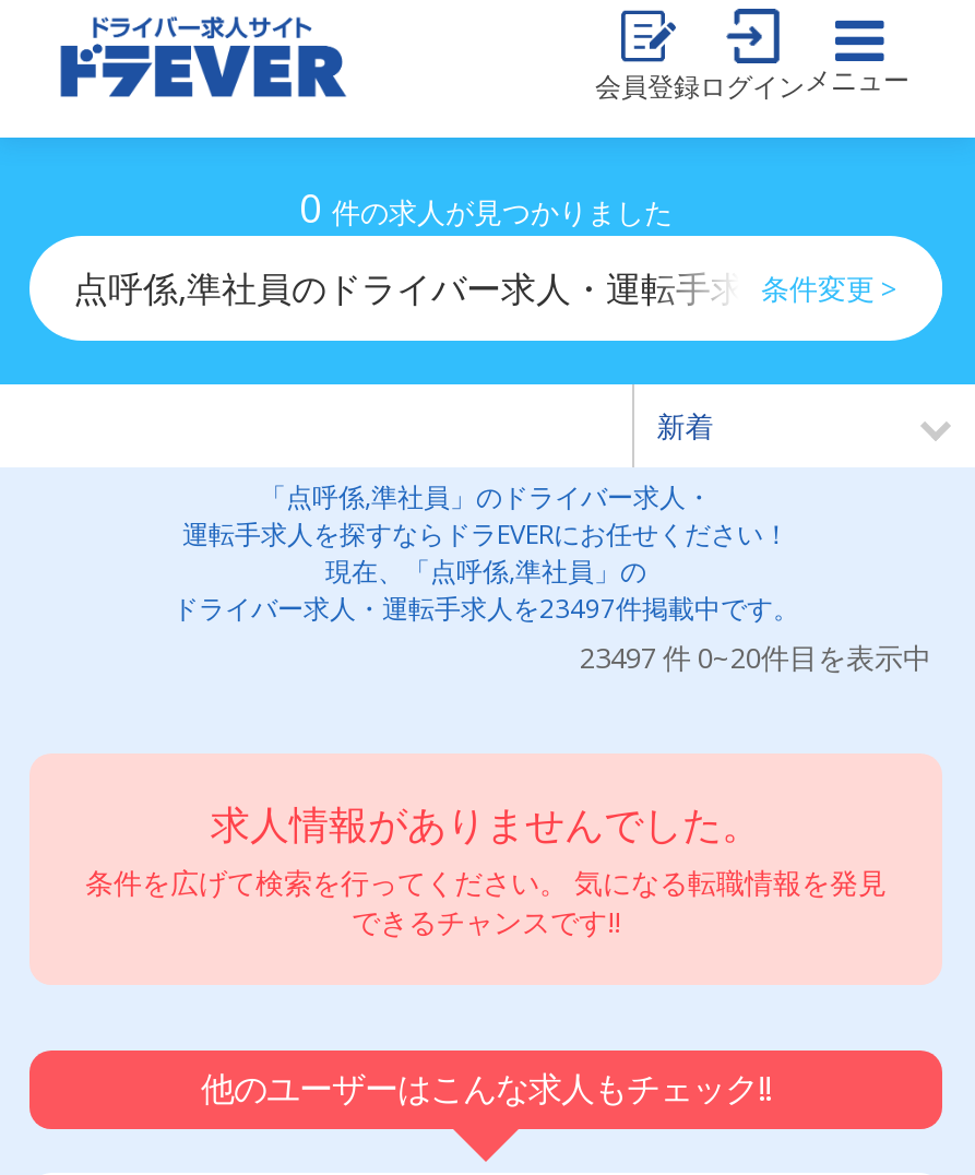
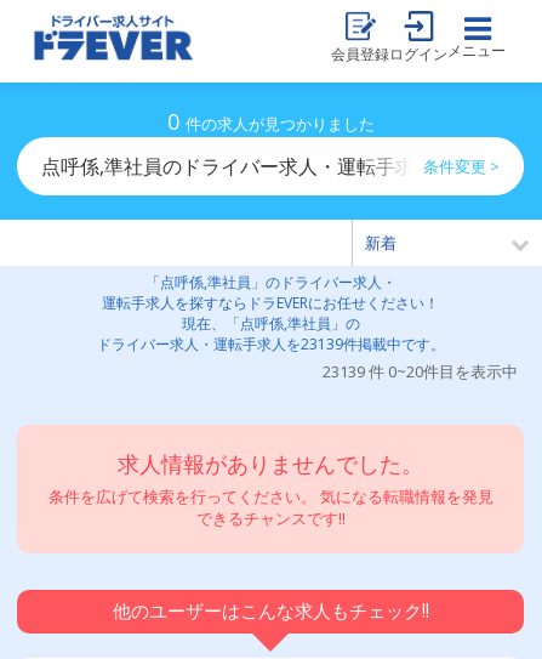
- ドライバー求人・運転手求人を23497件掲載中です。
+ ドライバー求人・運転手求人を23139件掲載中です。

- 23497 件 0~20件目を表示中
+ 23139 件 0~20件目を表示中
